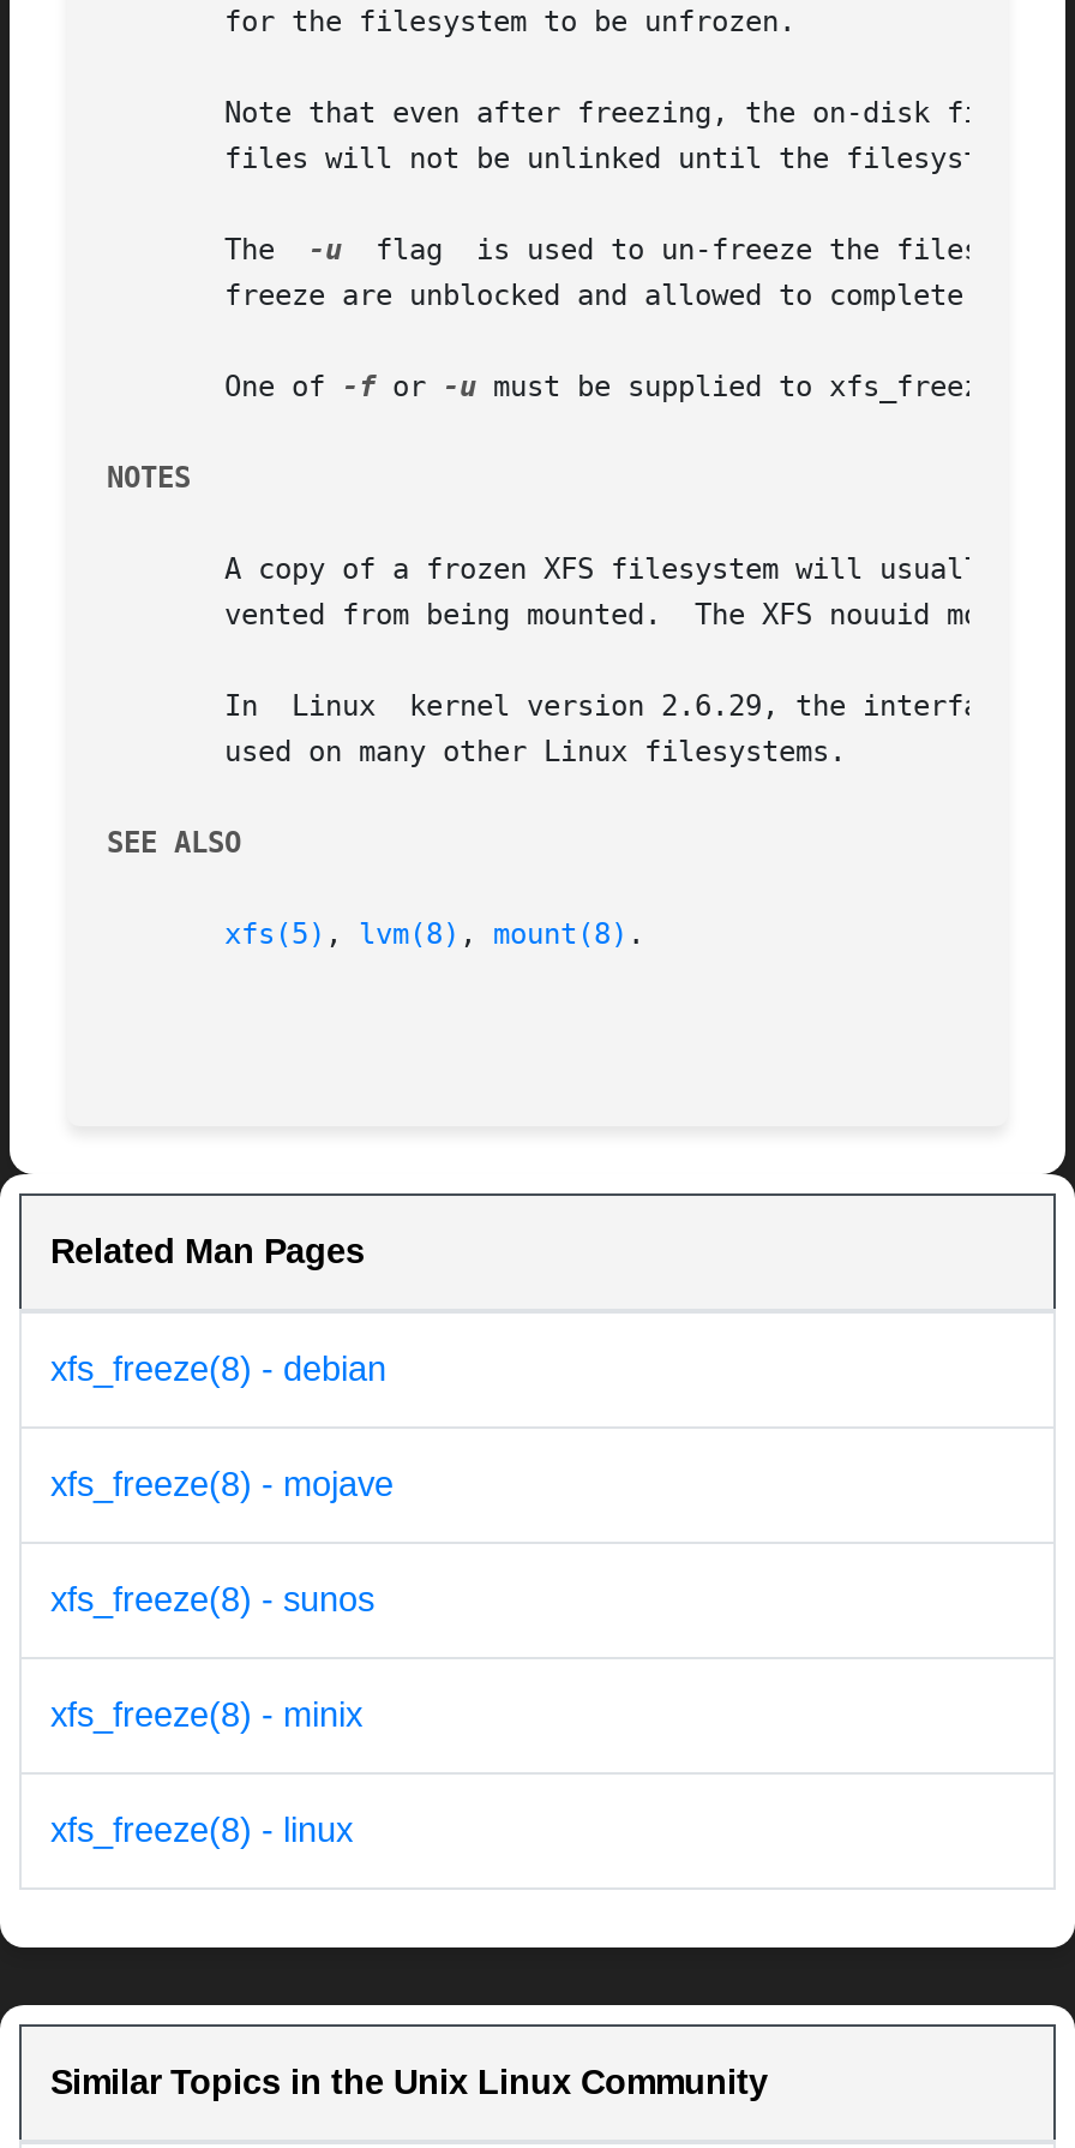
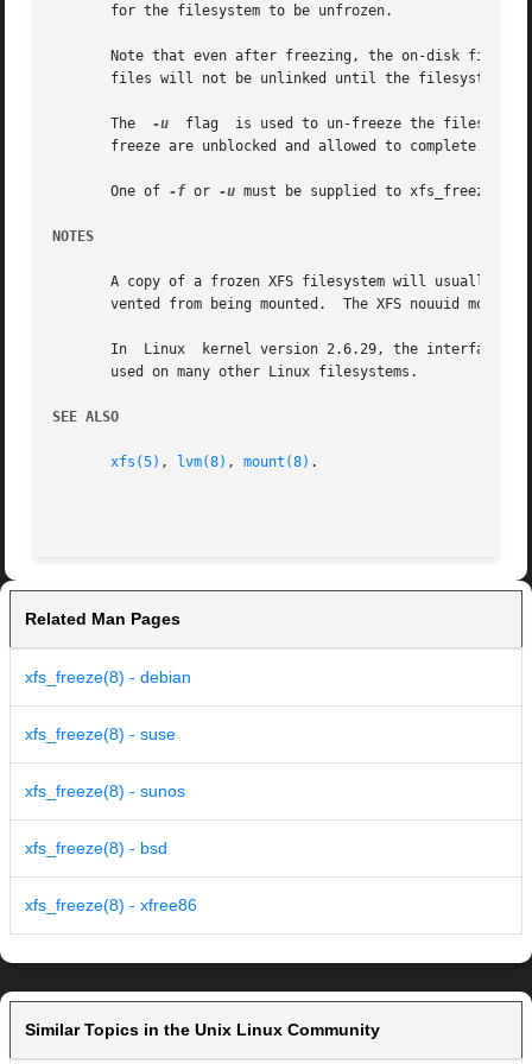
- xfs_freeze(8) - mojave
+ xfs_freeze(8) - suse

- xfs_freeze(8) - minix
+ xfs_freeze(8) - bsd

- xfs_freeze(8) - linux
+ xfs_freeze(8) - xfree86
